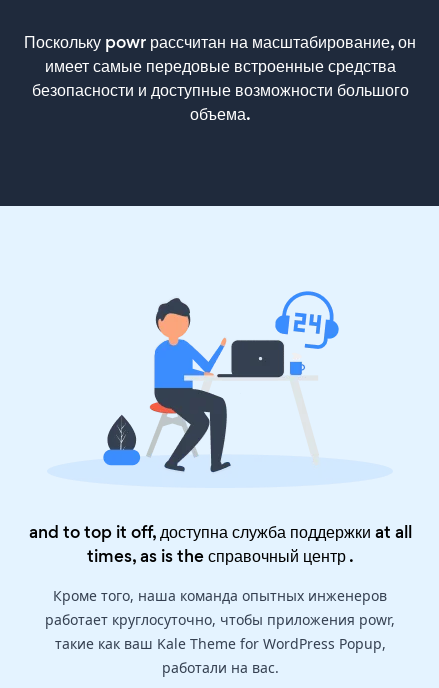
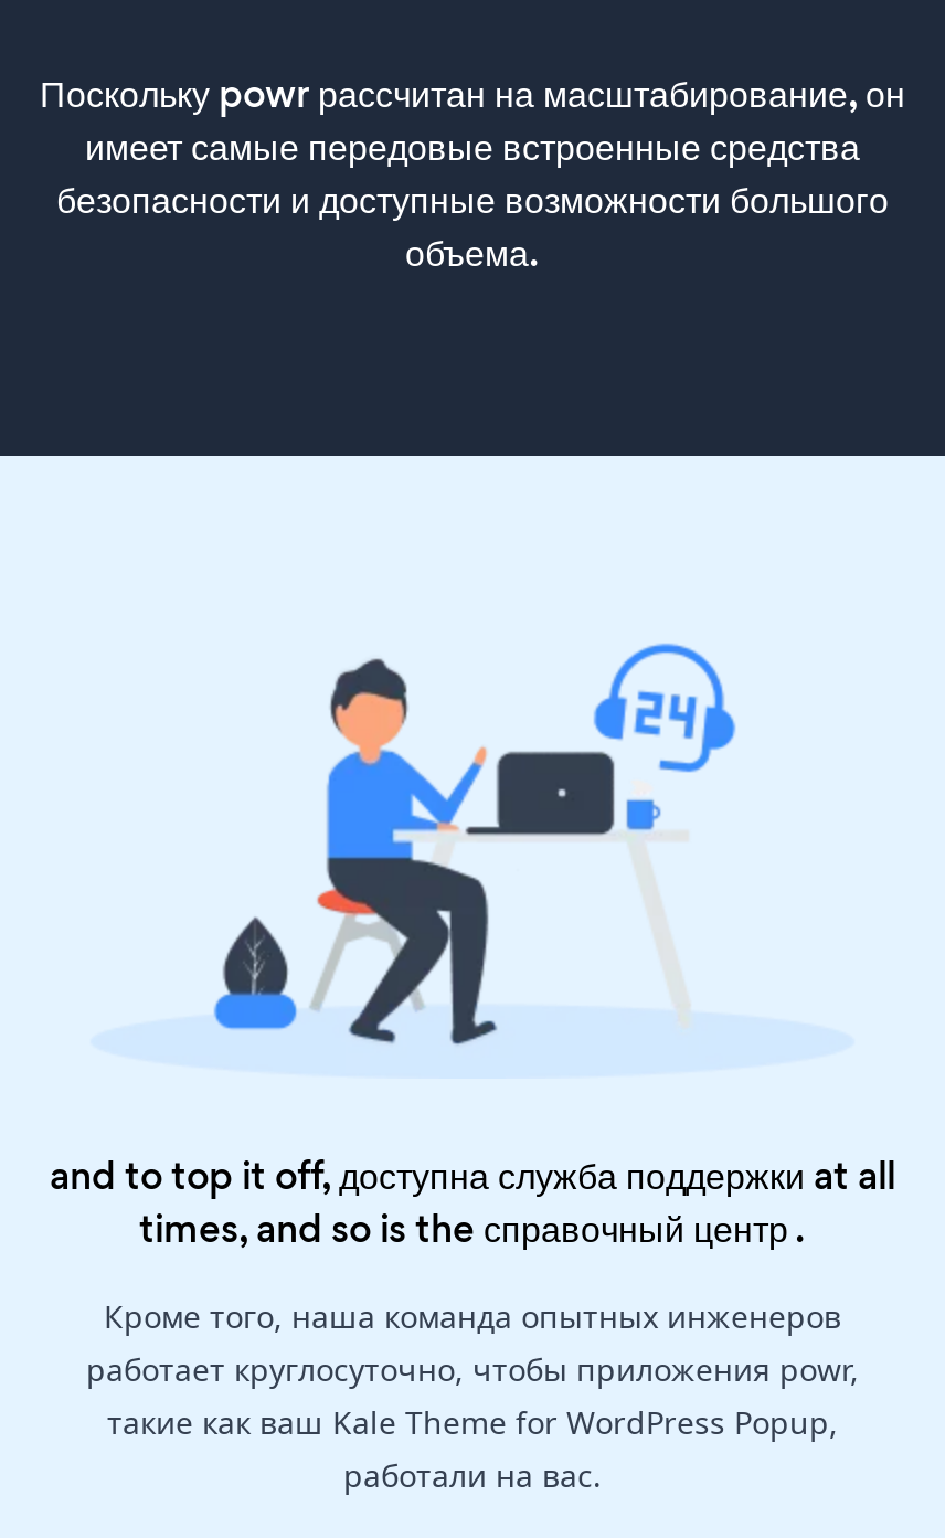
- times, as is the справочный центр.
+ times, and so is the справочный центр.
